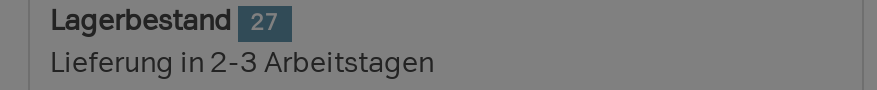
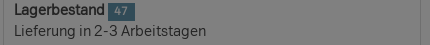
- Lagerbestand 27
+ Lagerbestand 47
